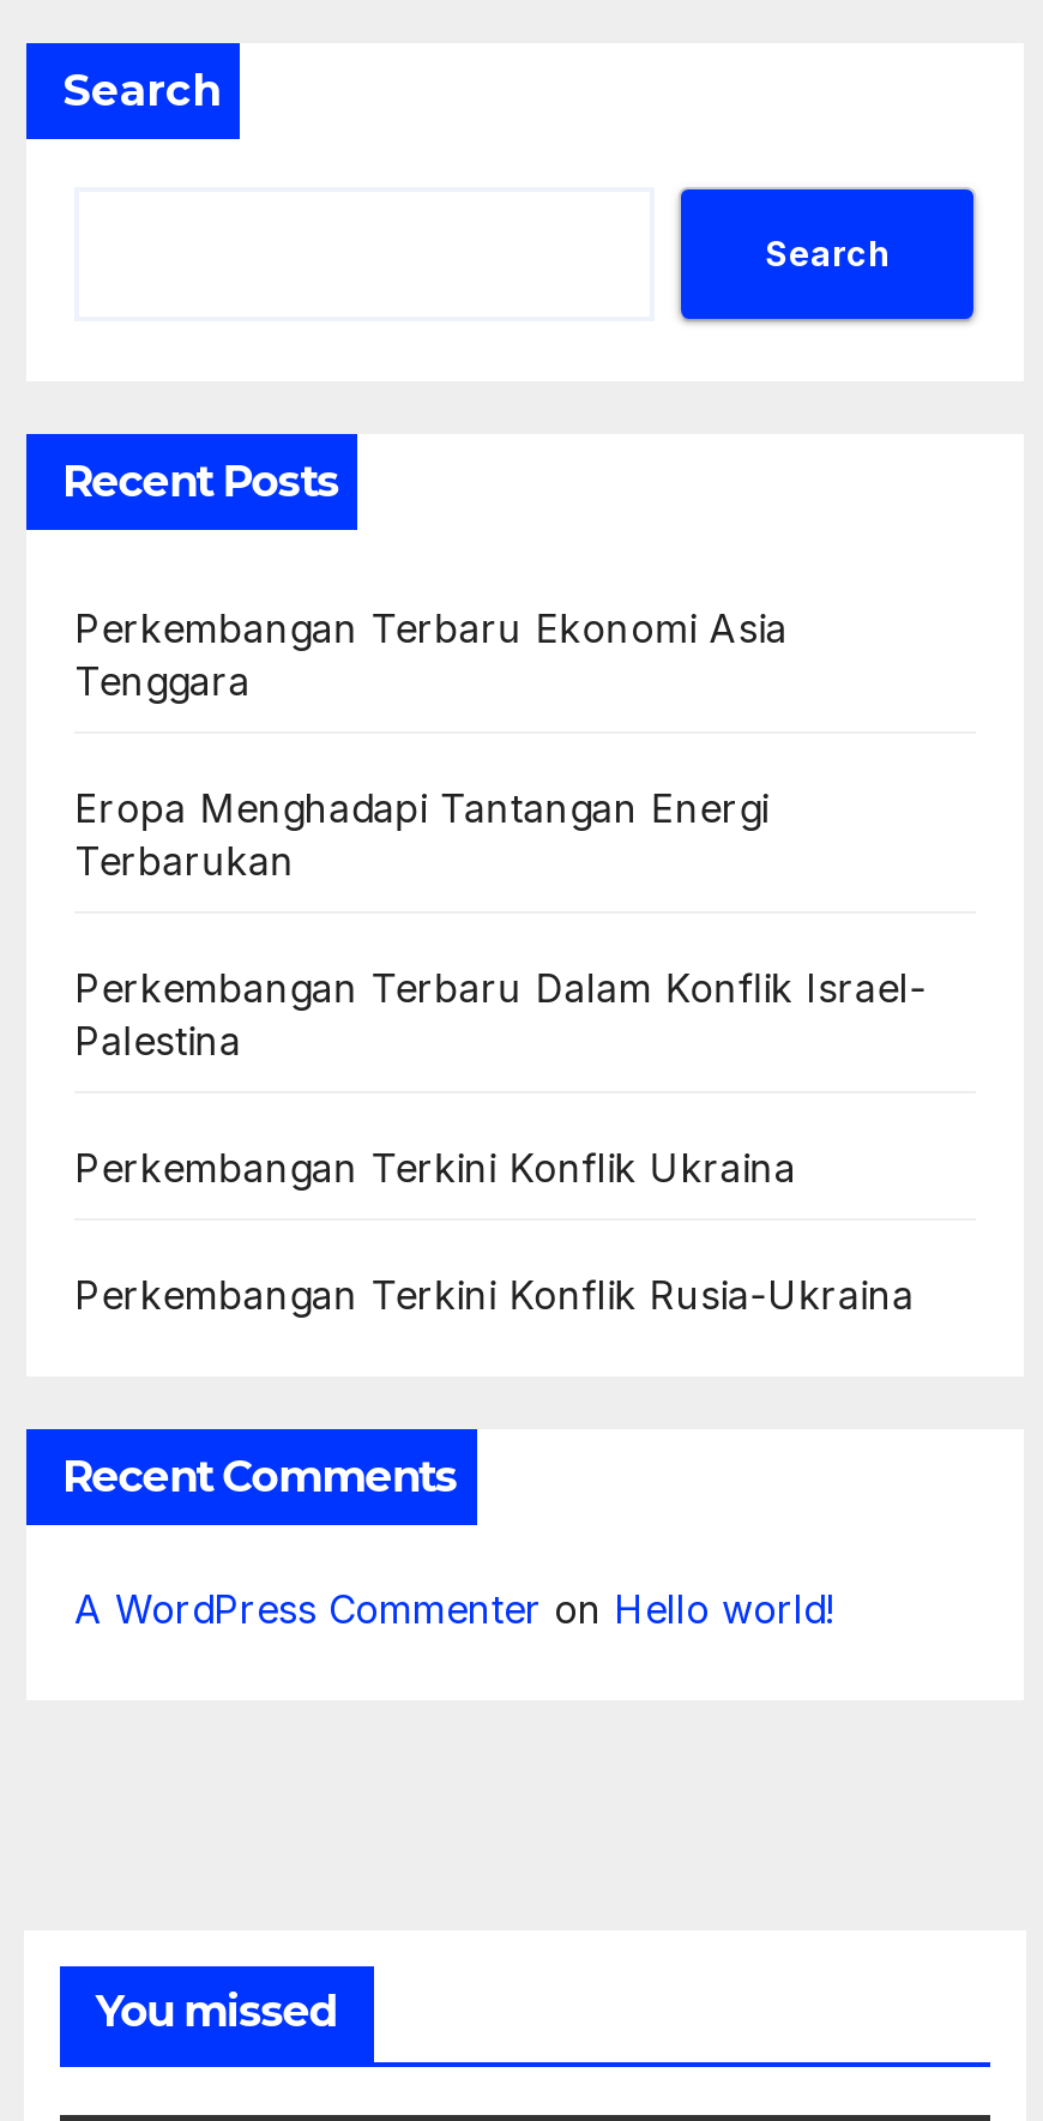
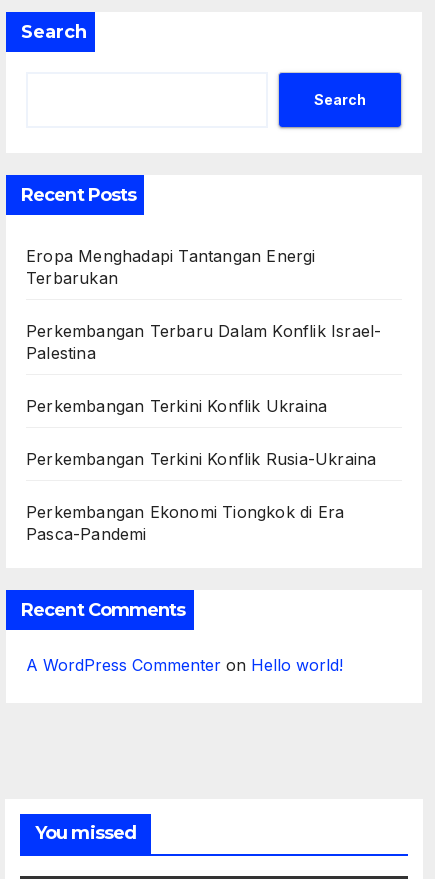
- Perkembangan Terbaru Ekonomi Asia
- Tenggara

moved up: Eropa Menghadapi Tantangan Energi | Terbarukan | Perkembangan Terbaru Dalam Konflik Israel- | Palestina | Perkembangan Terkini Konflik Ukraina | Perkembangan Terkini Konflik Rusia-Ukraina

+ Perkembangan Ekonomi Tiongkok di Era
+ Pasca-Pandemi
